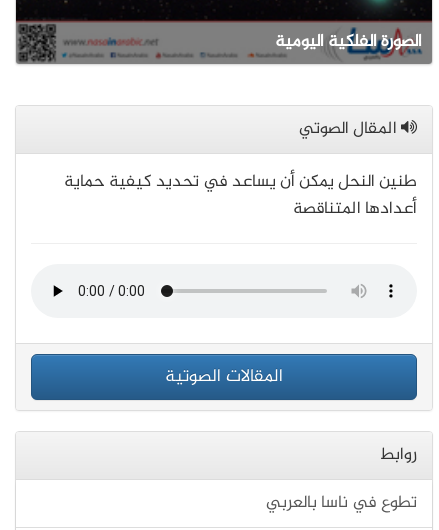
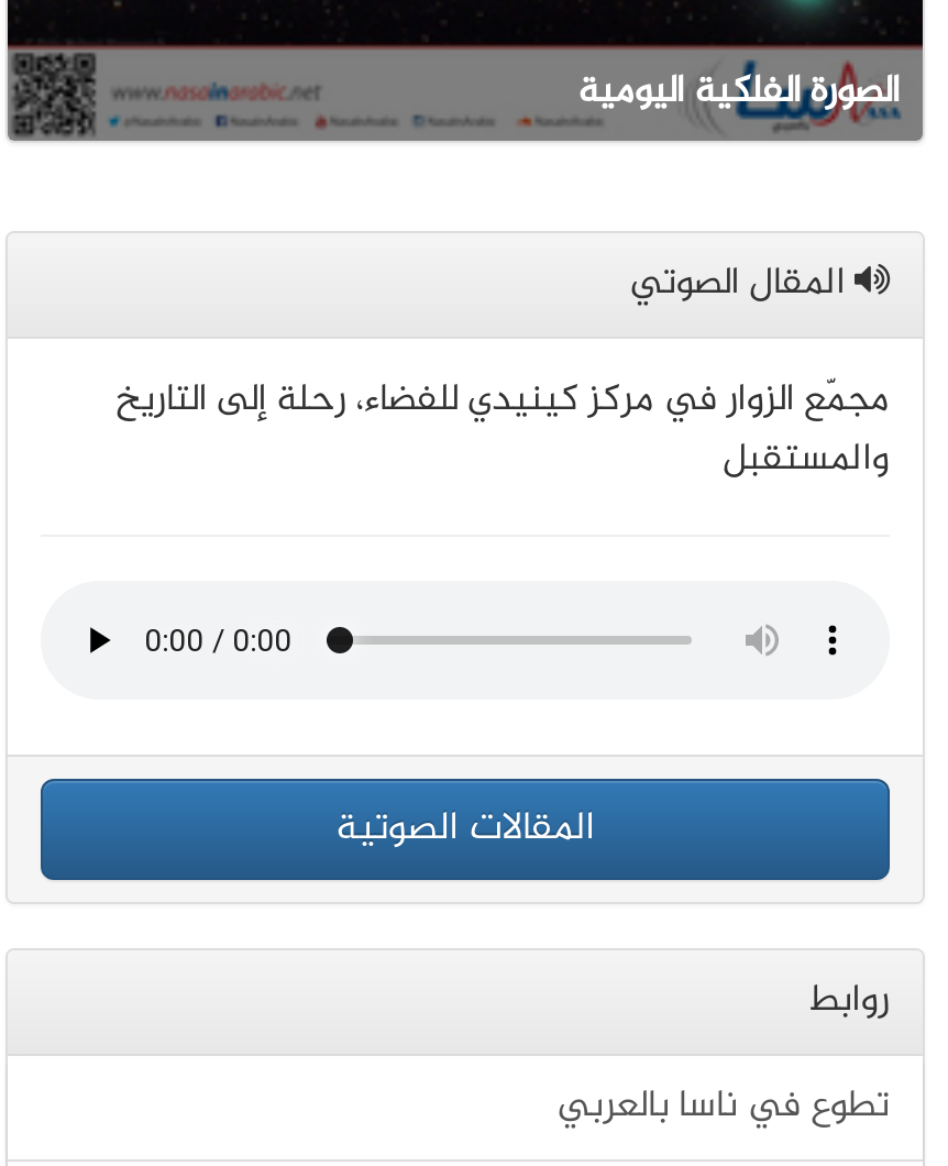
- طنين النحل يمكن أن يساعد في تحديد كيفية حماية
- أعدادها المتناقصة
+ مجمّع الزوار في مركز كينيدي للفضاء، رحلة إلى التاريخ
+ والمستقبل
